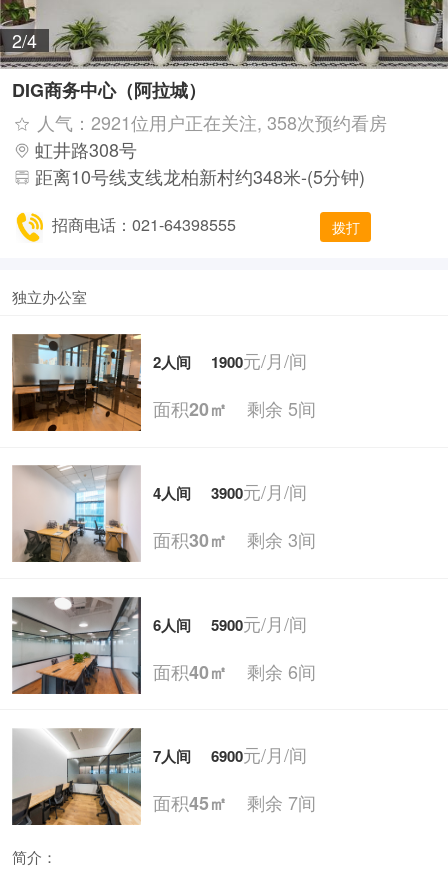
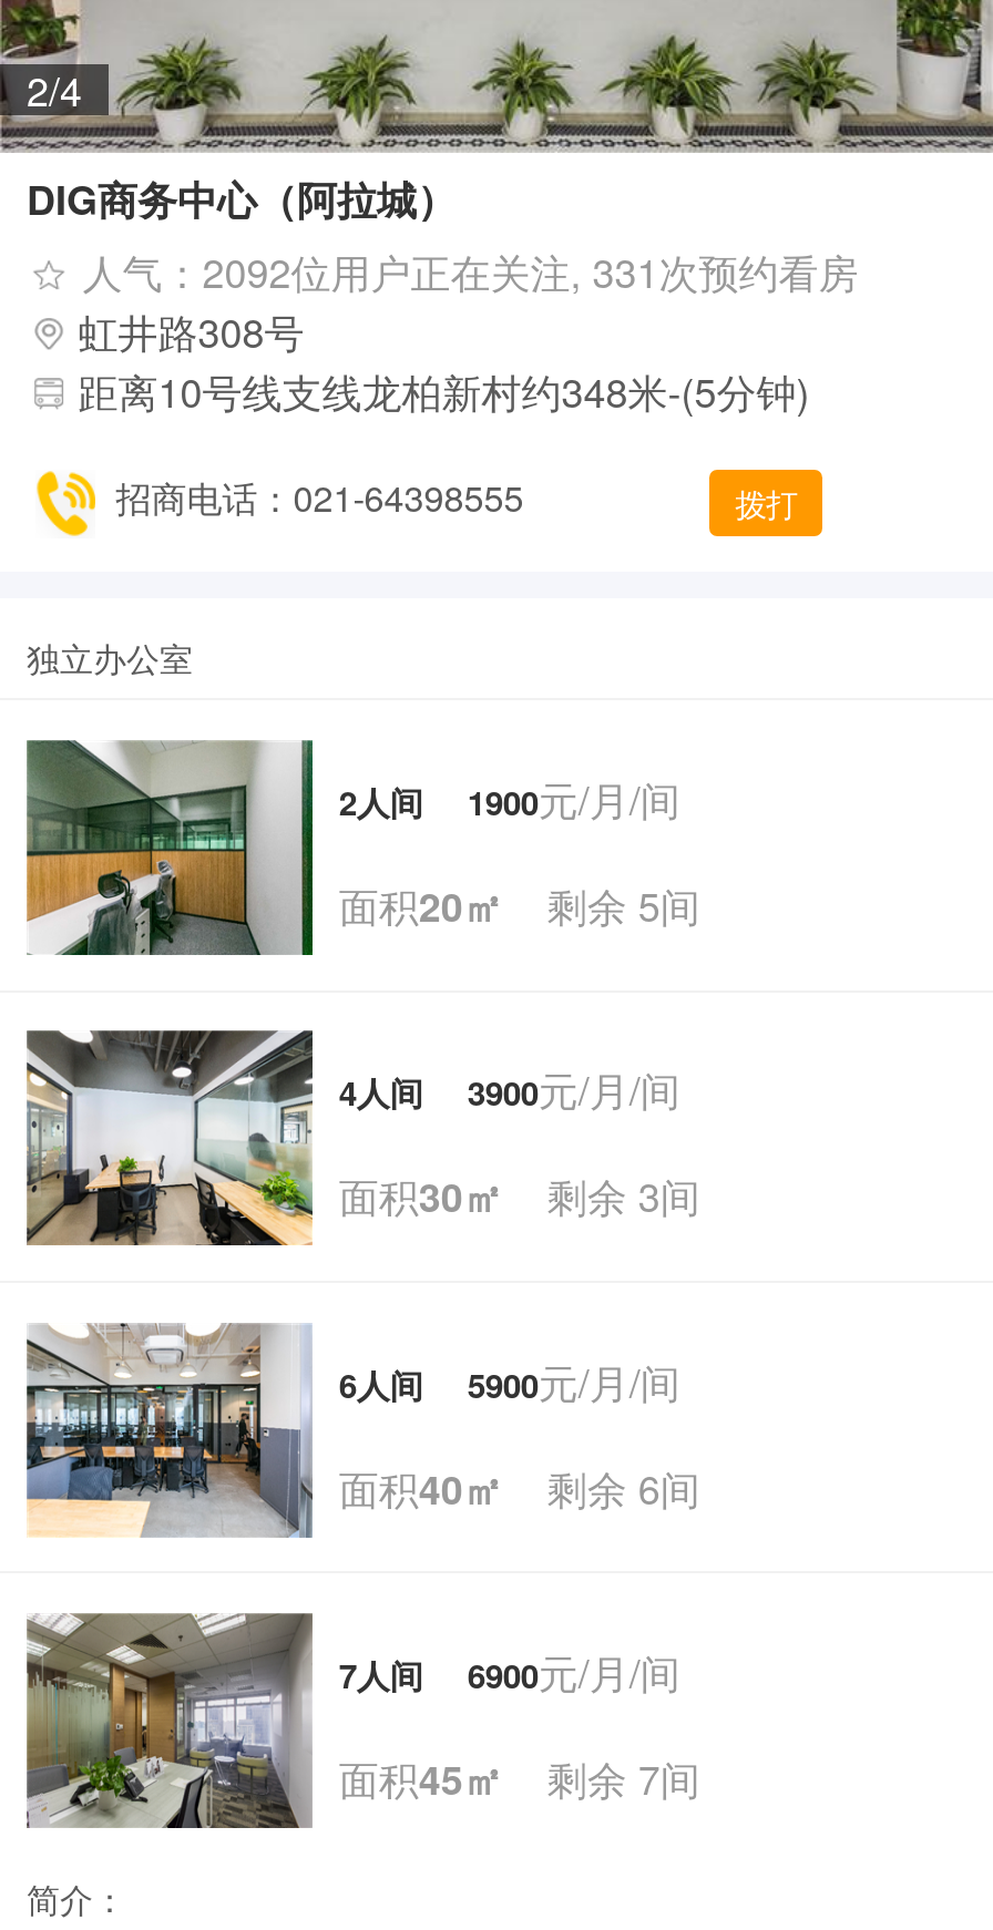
- 人气：2921位用户正在关注, 358次预约看房
+ 人气：2092位用户正在关注, 331次预约看房

- [image]
+ [image]

- [image]
+ [image]

- [image]
+ [image]

- [image]
+ [image]
